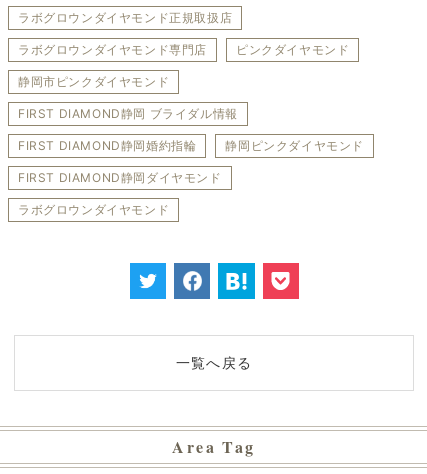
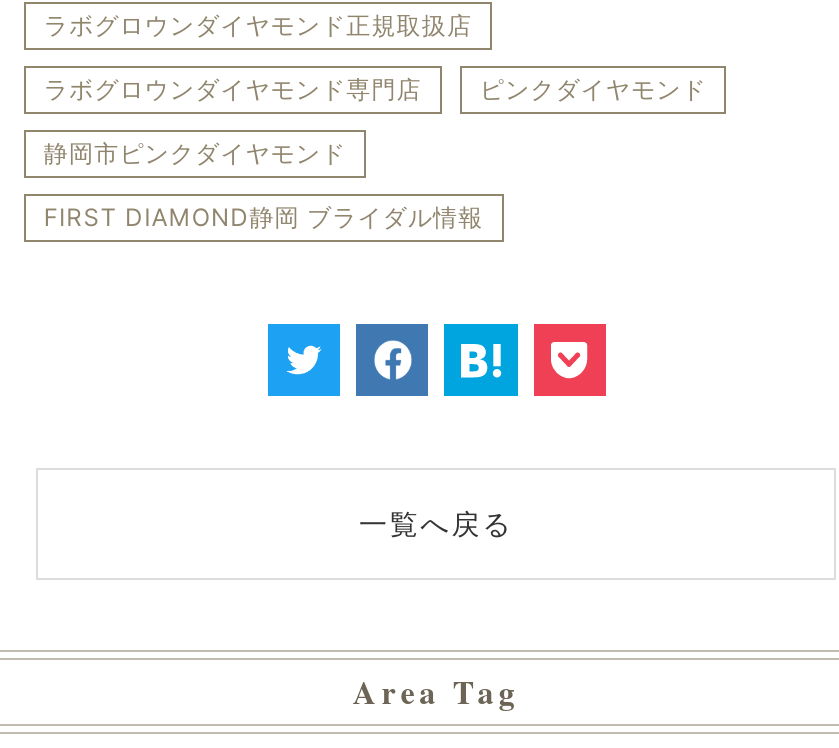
- FIRST DIAMOND静岡婚約指輪
- 静岡ピンクダイヤモンド
- FIRST DIAMOND静岡ダイヤモンド
- ラボグロウンダイヤモンド
